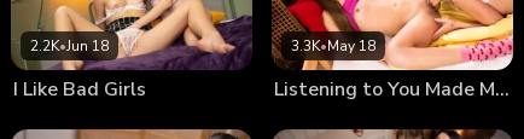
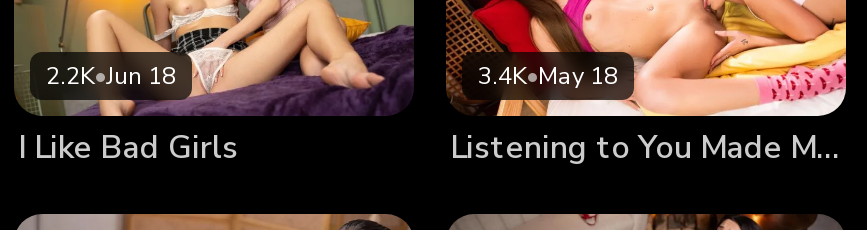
- 3.3K•May 18
+ 3.4K•May 18
